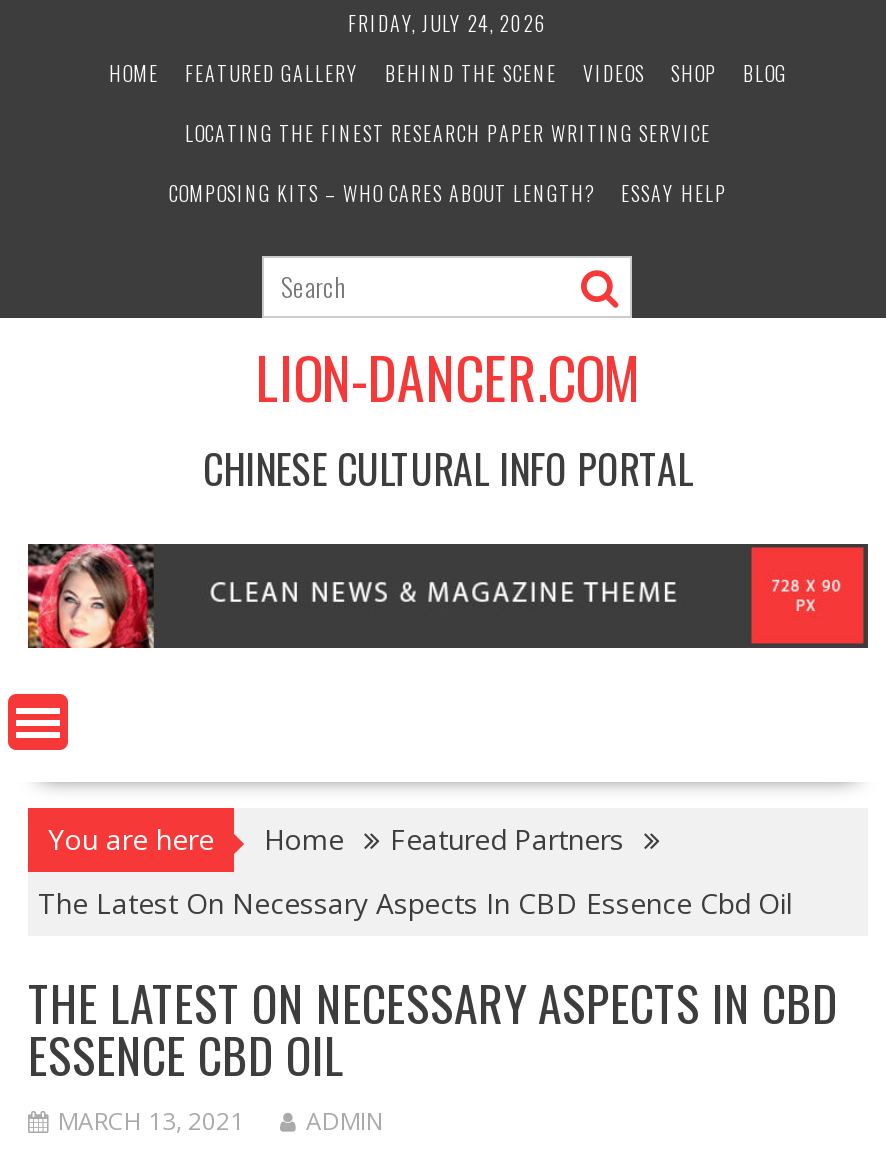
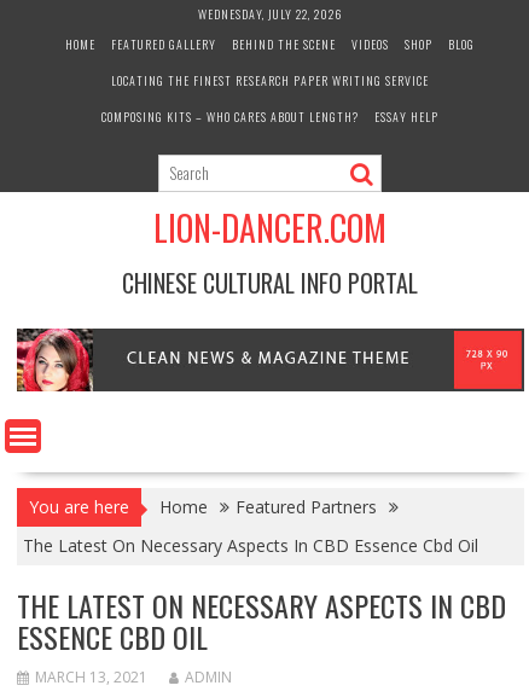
- FRIDAY, JULY 24, 2026
+ WEDNESDAY, JULY 22, 2026
